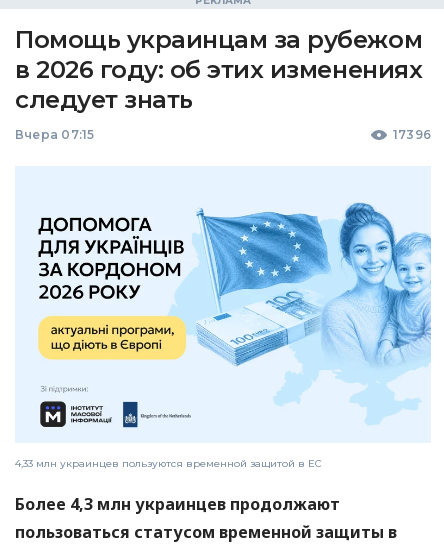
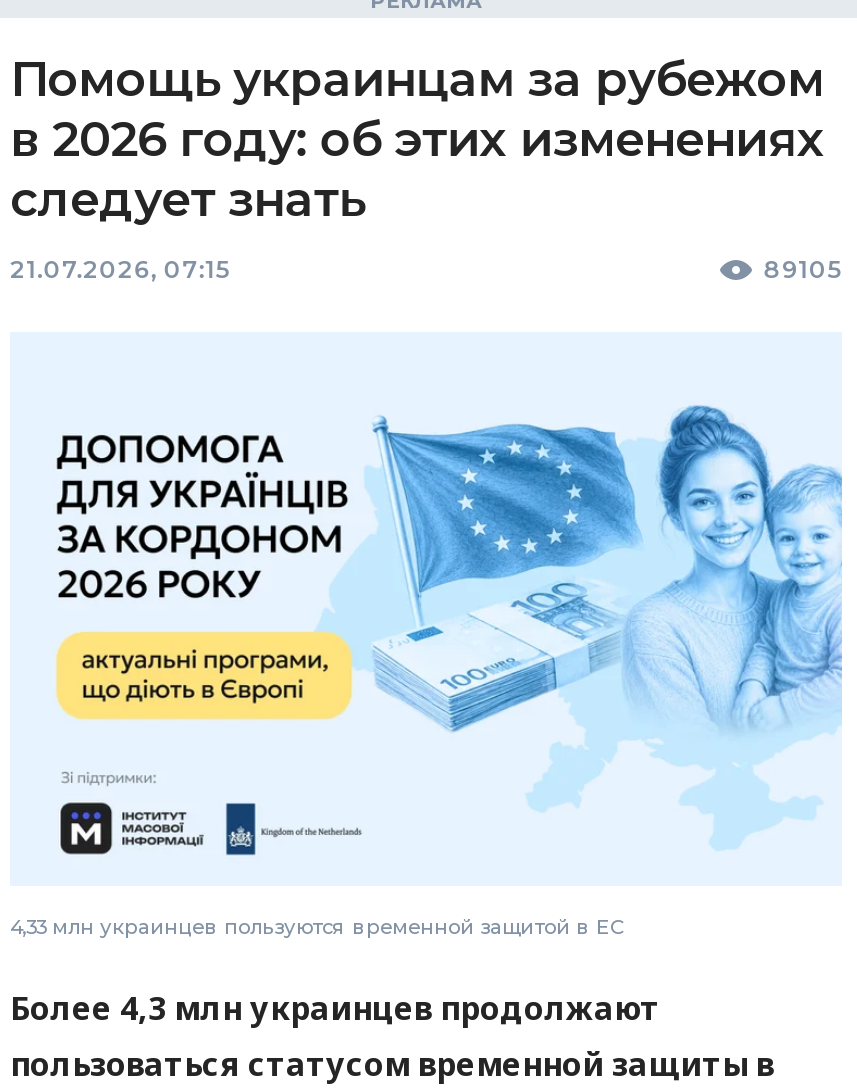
- Вчера 07:15
- 17396
+ 21.07.2026, 07:15
+ 89105
